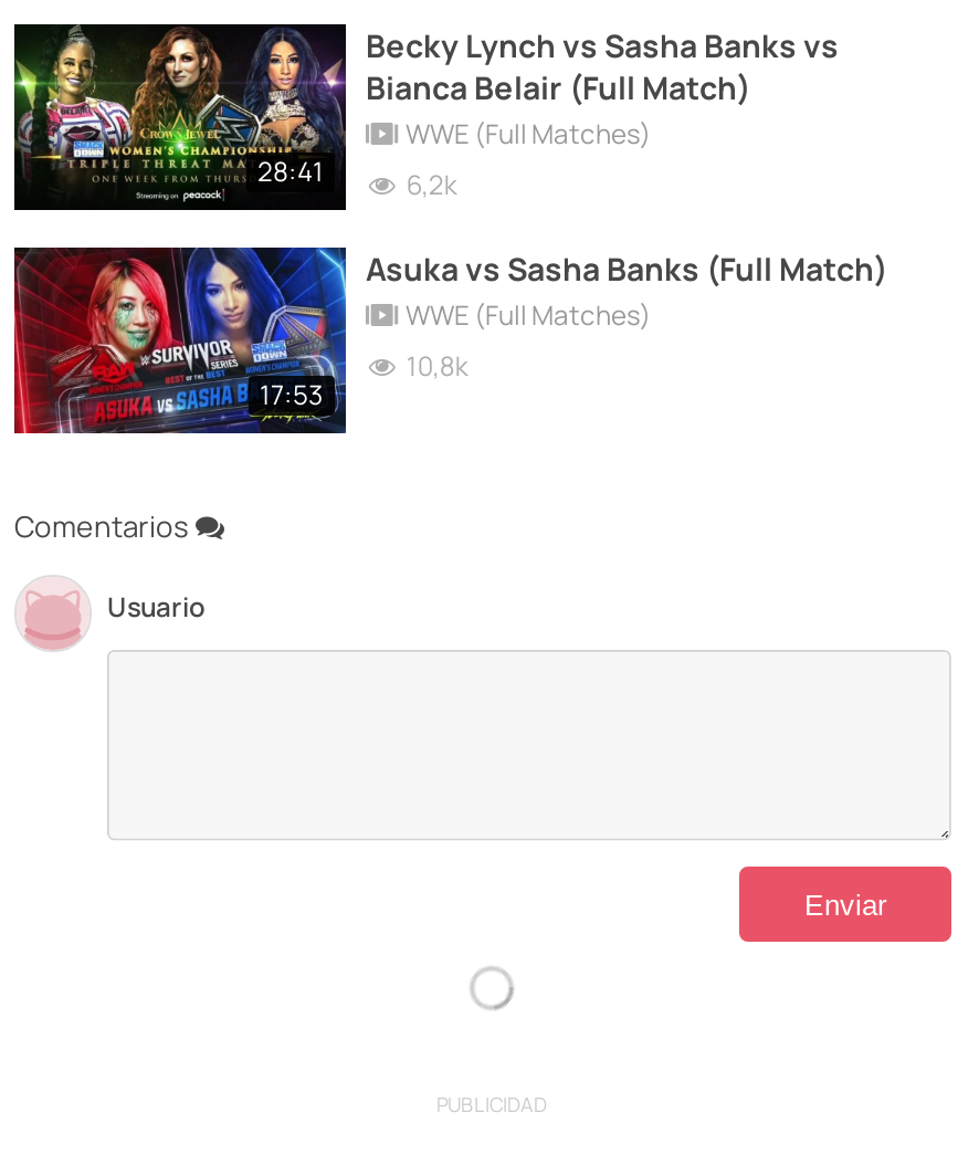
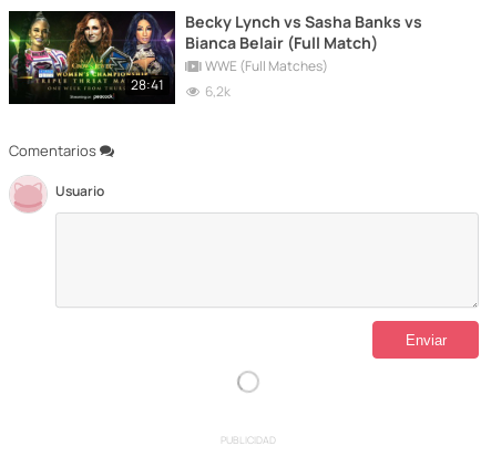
- [image]
- 17:53

- Asuka vs Sasha Banks (Full Match)
- WWE (Full Matches)
- 10,8k
